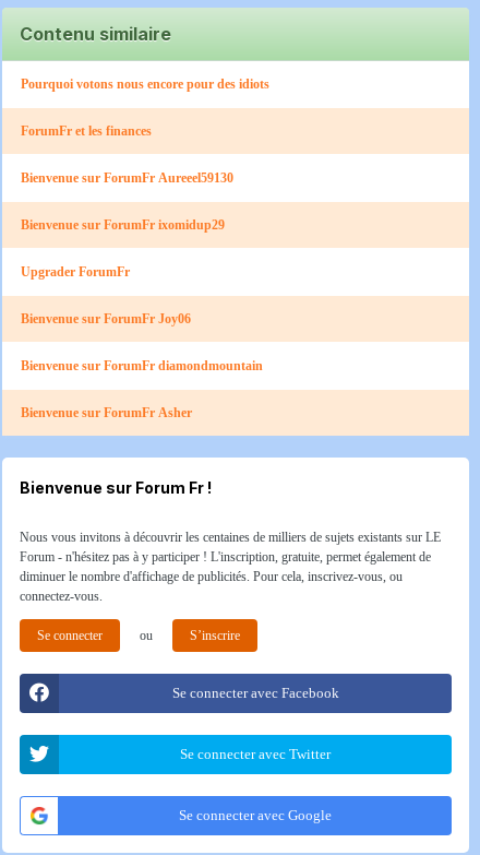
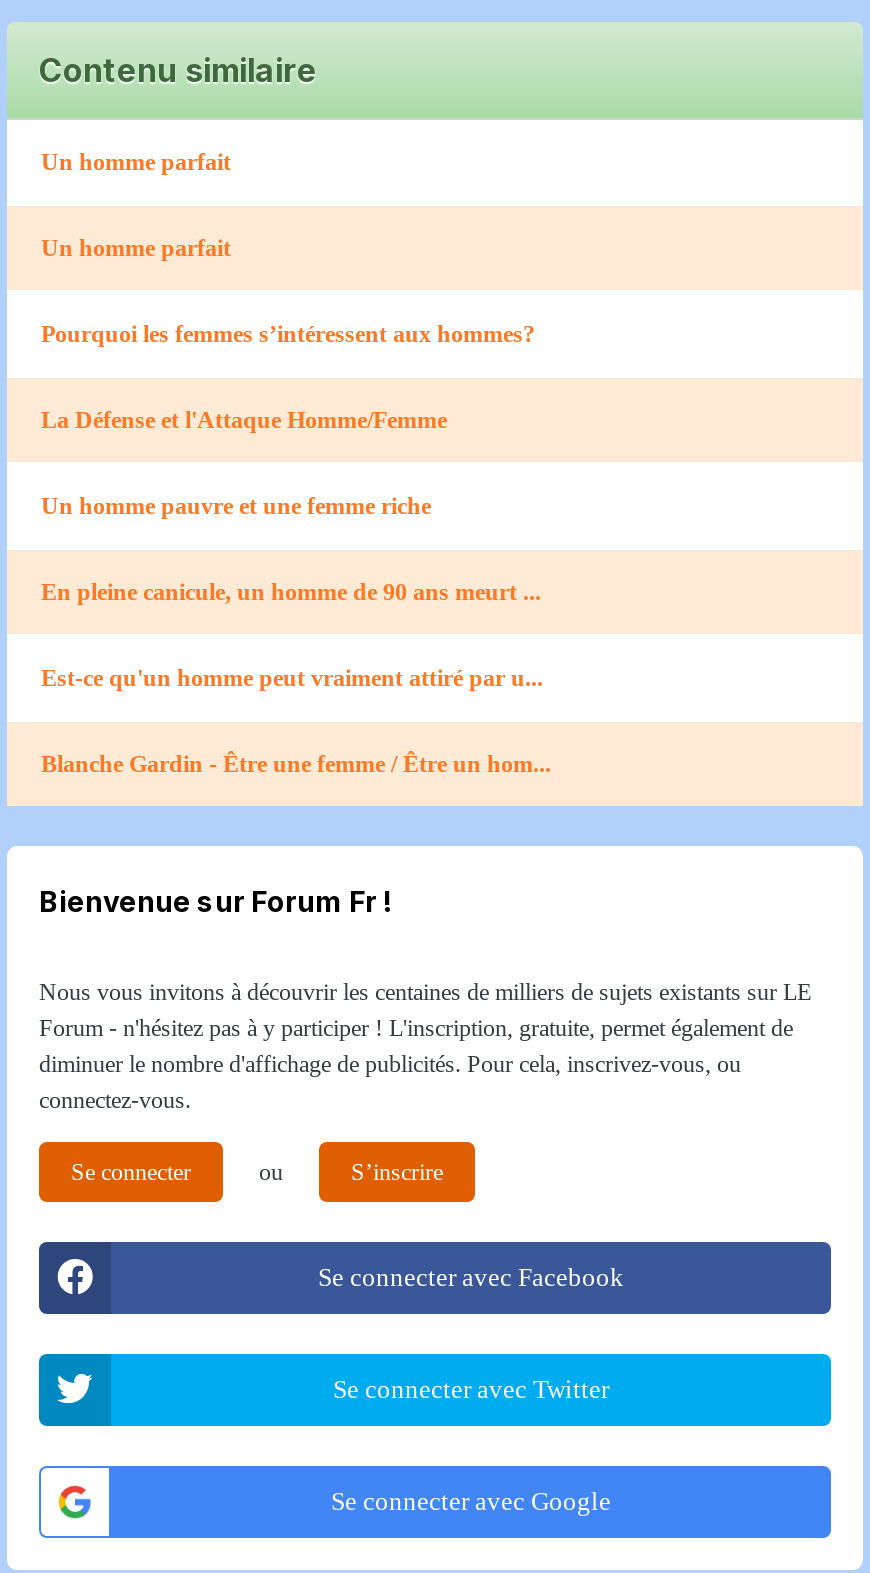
- Pourquoi votons nous encore pour des idiots
+ Un homme parfait

- ForumFr et les finances
+ Un homme parfait

- Bienvenue sur ForumFr Aureeel59130
+ Pourquoi les femmes s’intéressent aux hommes?

- Bienvenue sur ForumFr ixomidup29
+ La Défense et l'Attaque Homme/Femme

- Upgrader ForumFr
+ Un homme pauvre et une femme riche

- Bienvenue sur ForumFr Joy06
+ En pleine canicule, un homme de 90 ans meurt ...

- Bienvenue sur ForumFr diamondmountain
+ Est-ce qu'un homme peut vraiment attiré par u...

- Bienvenue sur ForumFr Asher
+ Blanche Gardin - Être une femme / Être un hom...
